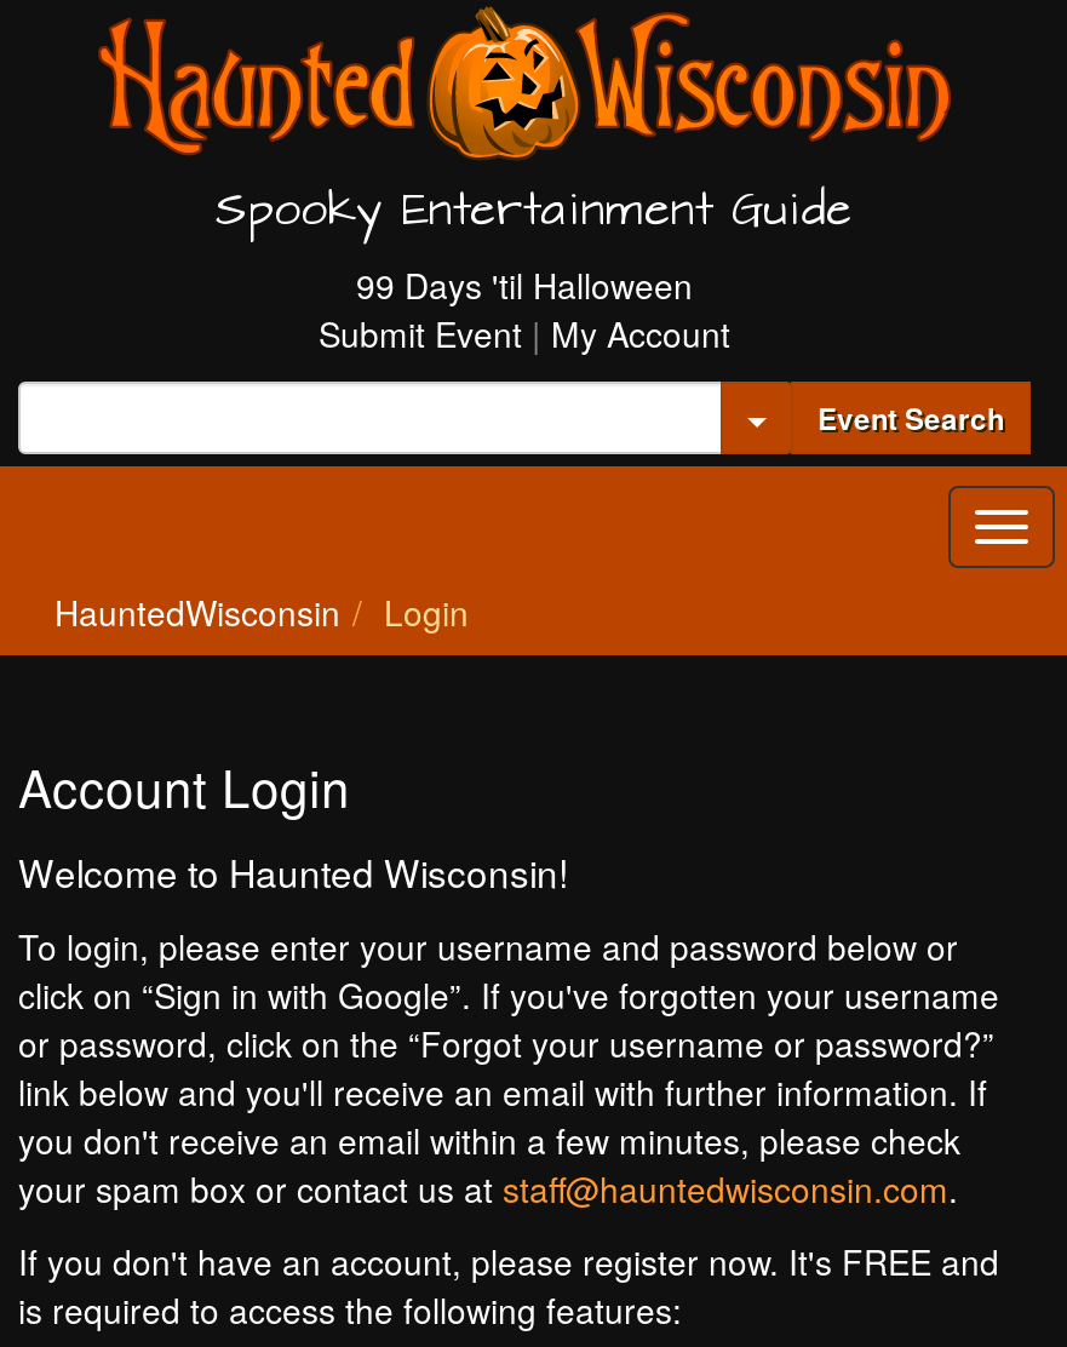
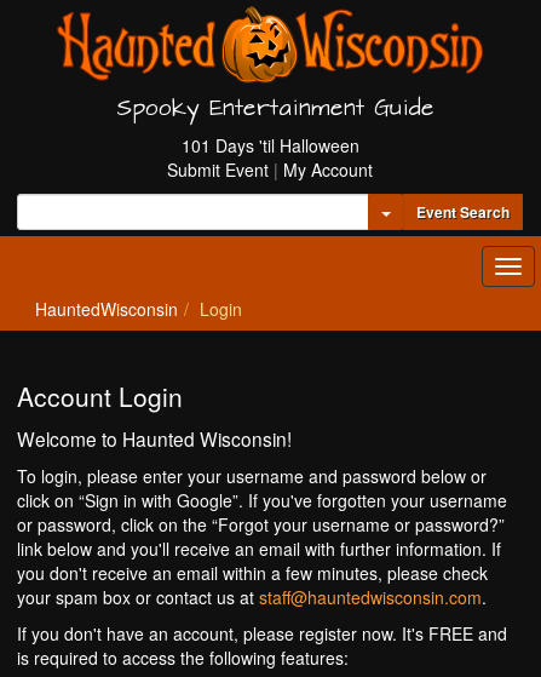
- 99 Days 'til Halloween
+ 101 Days 'til Halloween
